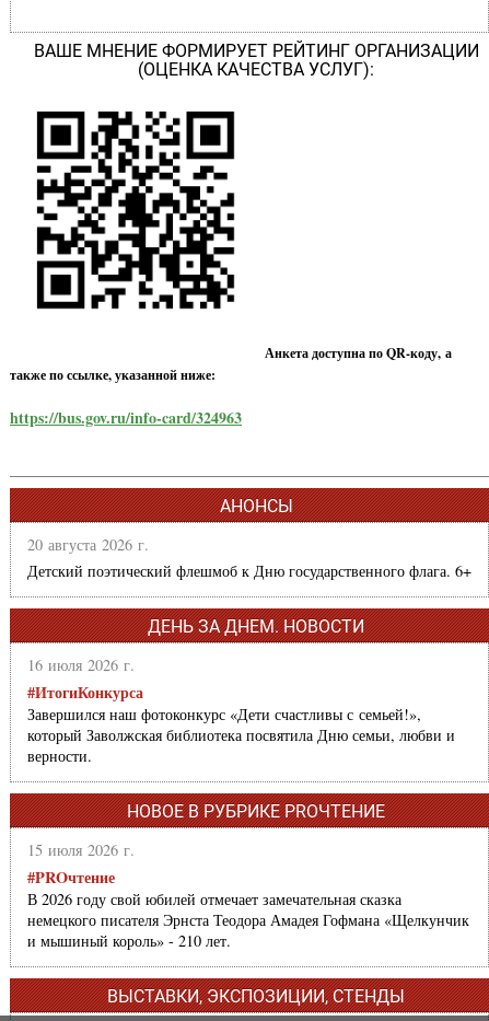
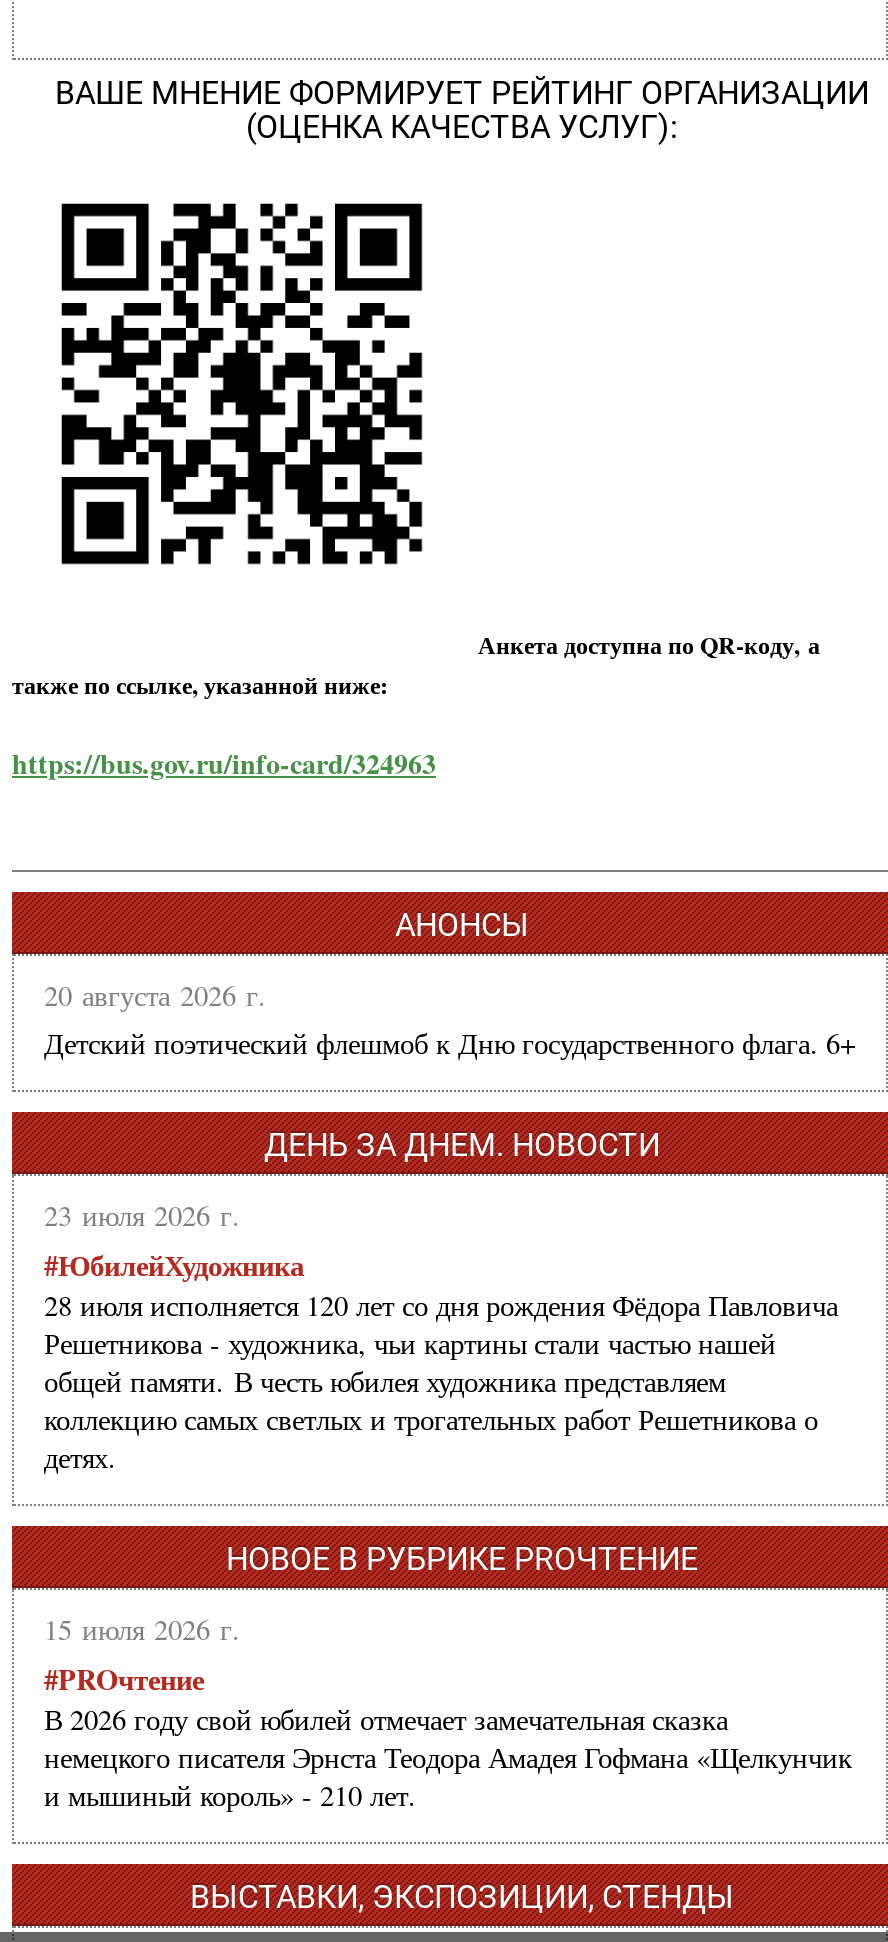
- 16 июля 2026 г.
- #ИтогиКонкурса
- Завершился наш фотоконкурс «Дети счастливы с семьей!»,
- который Заволжская библиотека посвятила Дню семьи, любви и
- верности.
+ 23 июля 2026 г.
+ #ЮбилейХудожника
+ 28 июля исполняется 120 лет со дня рождения Фёдора Павловича
+ Решетникова - художника, чьи картины стали частью нашей
+ общей памяти. В честь юбилея художника представляем
+ коллекцию самых светлых и трогательных работ Решетникова о
+ детях.
